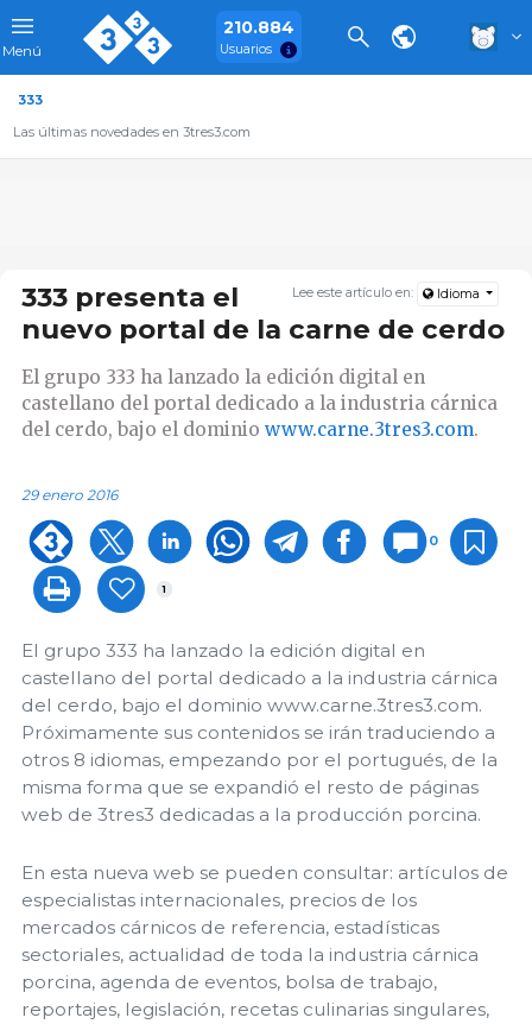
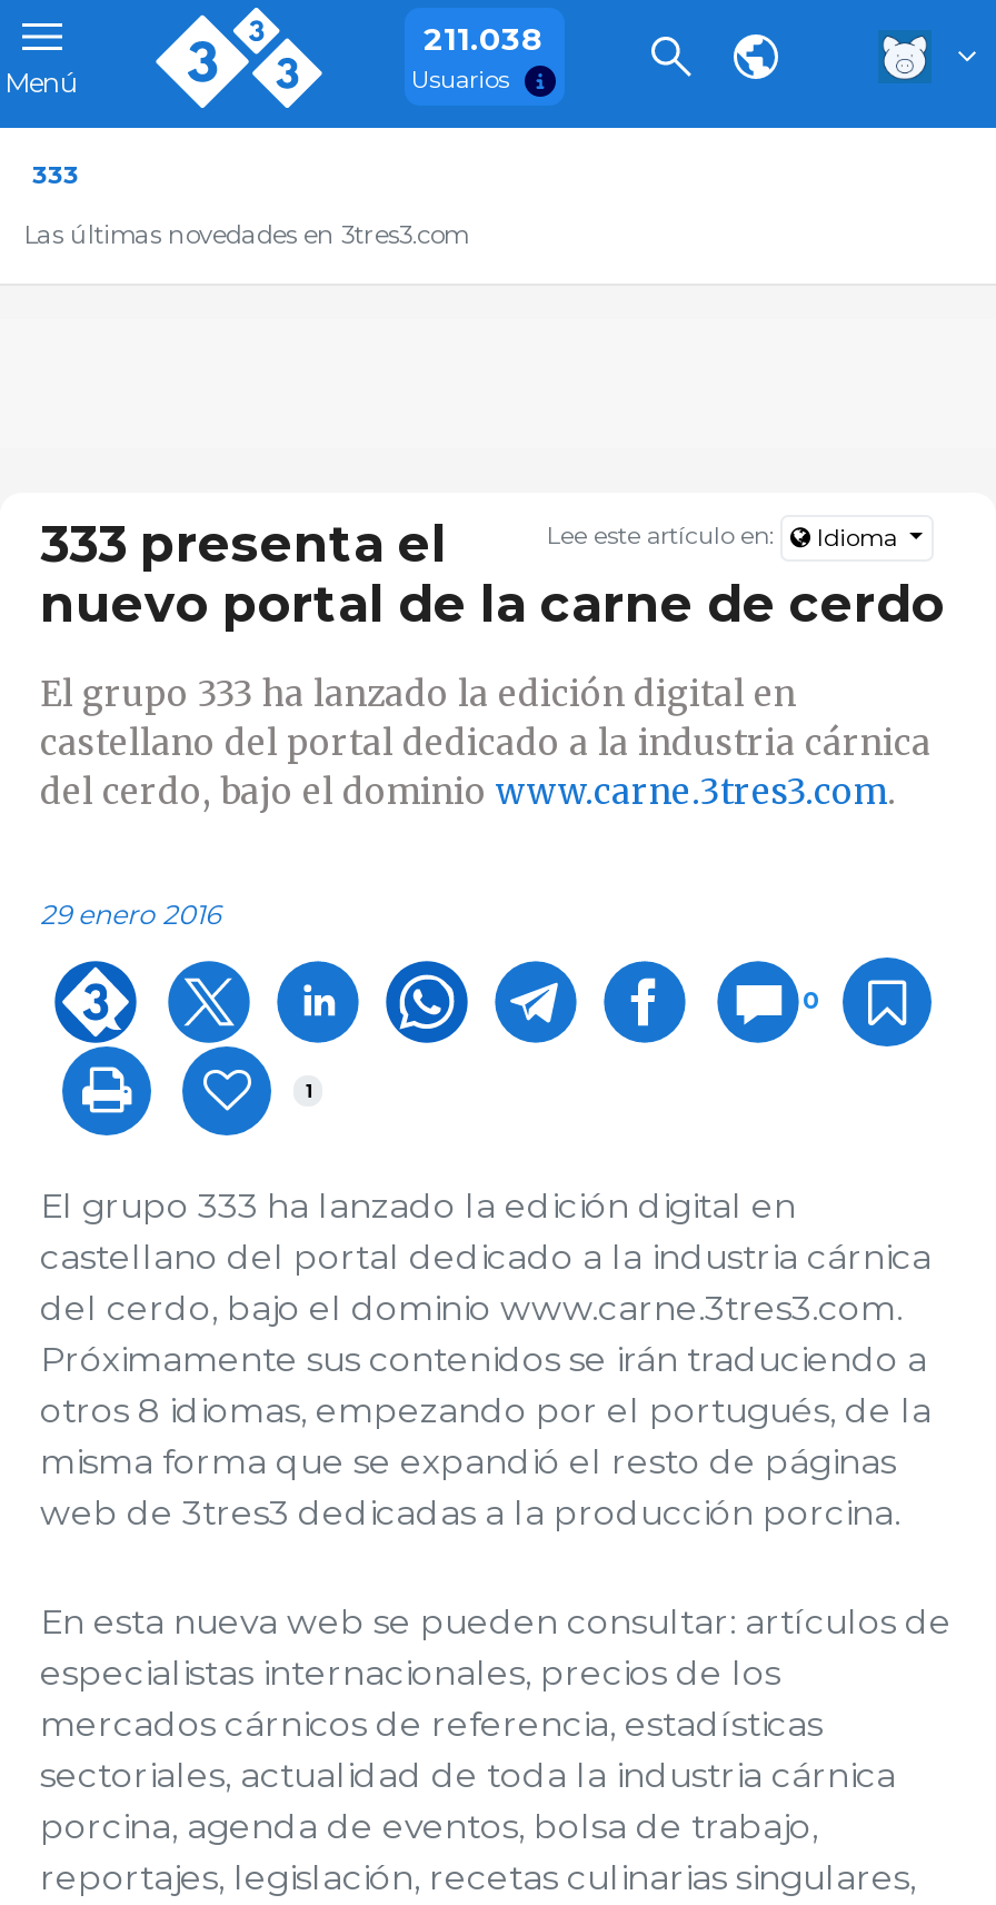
- 210.884
+ 211.038
